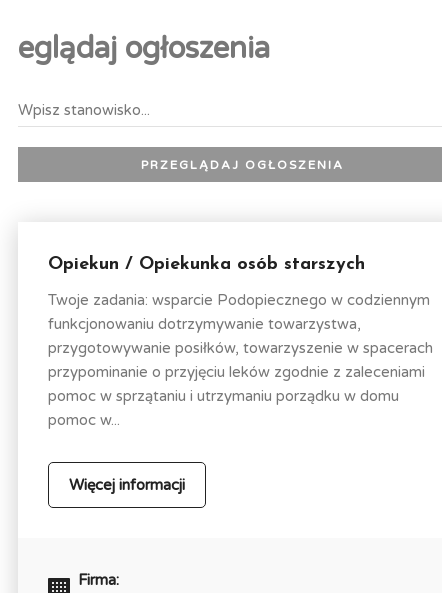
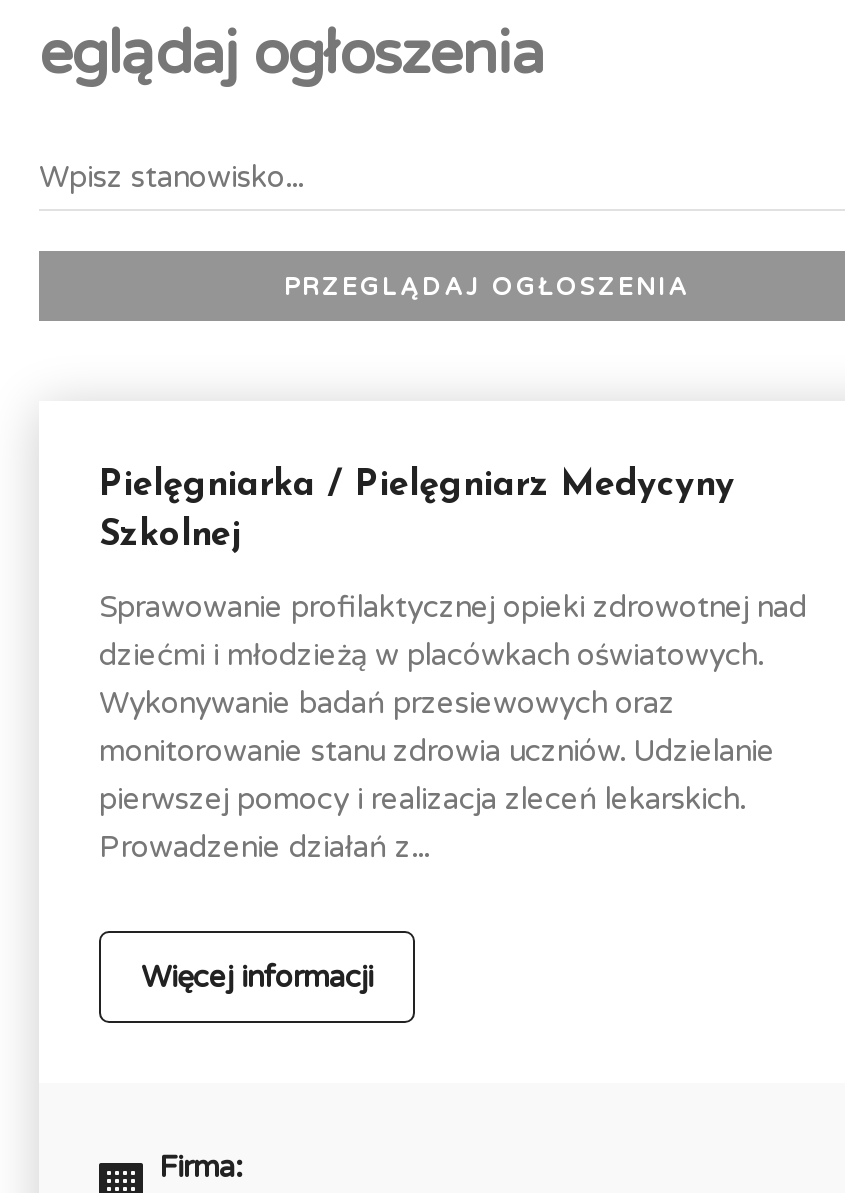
- Opiekun / Opiekunka osób starszych
+ Pielęgniarka / Pielęgniarz Medycyny
+ Szkolnej

- Twoje zadania: wsparcie Podopiecznego w codziennym
- funkcjonowaniu dotrzymywanie towarzystwa,
- przygotowywanie posiłków, towarzyszenie w spacerach
- przypominanie o przyjęciu leków zgodnie z zaleceniami
- pomoc w sprzątaniu i utrzymaniu porządku w domu
- pomoc w...
+ Sprawowanie profilaktycznej opieki zdrowotnej nad
+ dziećmi i młodzieżą w placówkach oświatowych.
+ Wykonywanie badań przesiewowych oraz
+ monitorowanie stanu zdrowia uczniów. Udzielanie
+ pierwszej pomocy i realizacja zleceń lekarskich.
+ Prowadzenie działań z...
